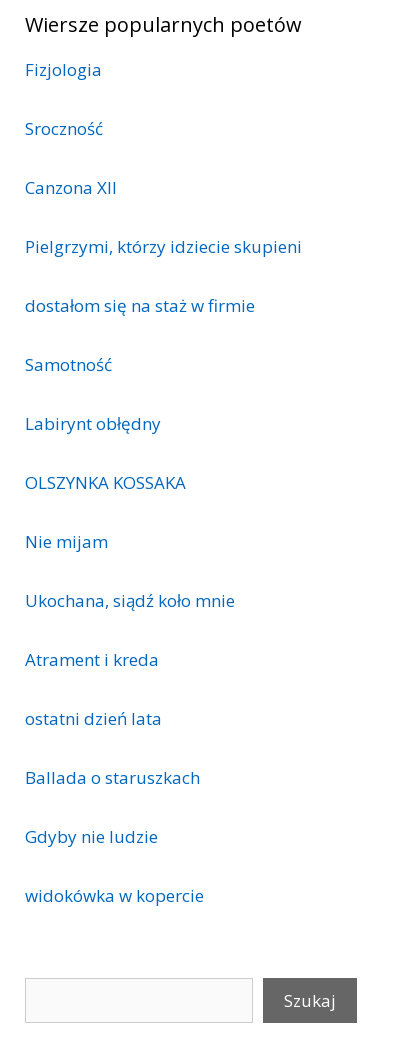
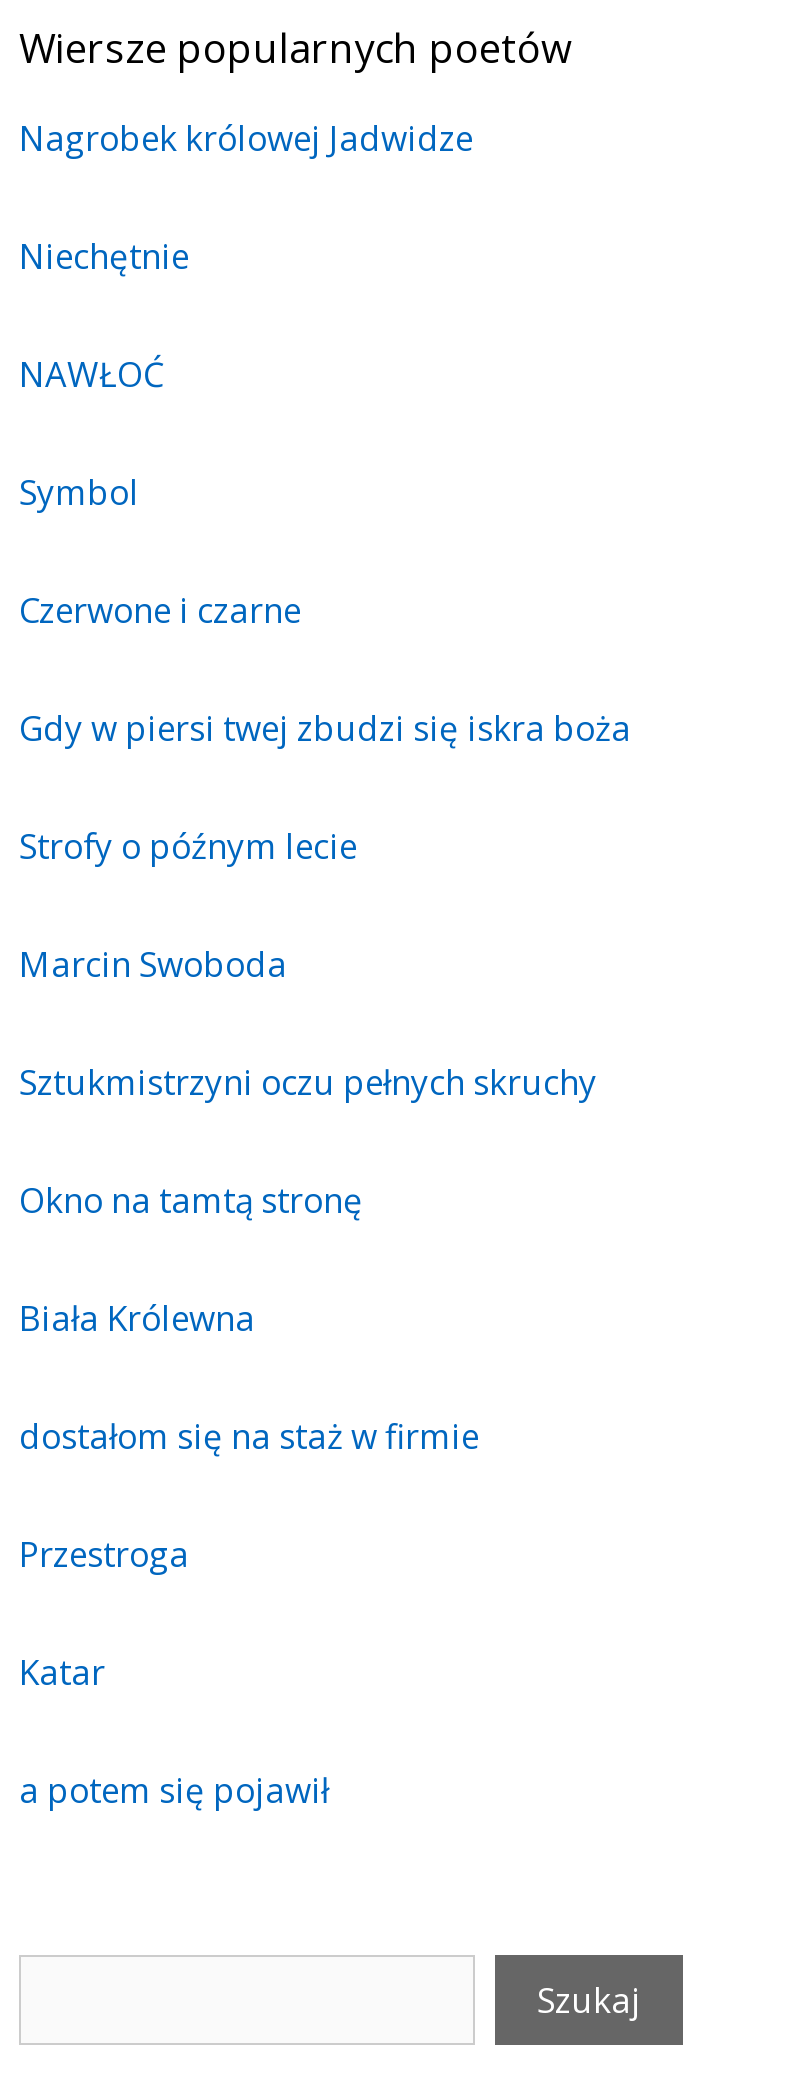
- Fizjologia
- Sroczność
- Canzona XII
- Pielgrzymi, którzy idziecie skupieni
+ Nagrobek królowej Jadwidze
+ Niechętnie
+ NAWŁOĆ
+ Symbol
+ Czerwone i czarne
+ Gdy w piersi twej zbudzi się iskra boża
+ Strofy o późnym lecie
+ Marcin Swoboda
+ Sztukmistrzyni oczu pełnych skruchy
+ Okno na tamtą stronę
+ Biała Królewna

moved down: dostałom się na staż w firmie

- Samotność
- Labirynt obłędny
- OLSZYNKA KOSSAKA
- Nie mijam
- Ukochana, siądź koło mnie
- Atrament i kreda
- ostatni dzień lata
- Ballada o staruszkach
- Gdyby nie ludzie
- widokówka w kopercie
+ Przestroga
+ Katar
+ a potem się pojawił
